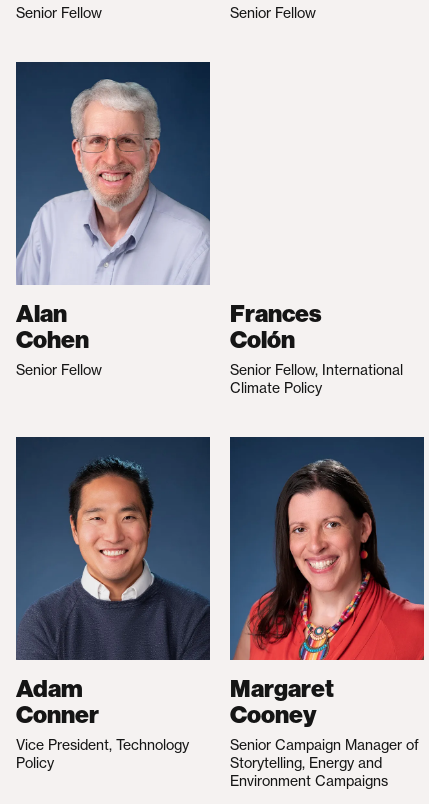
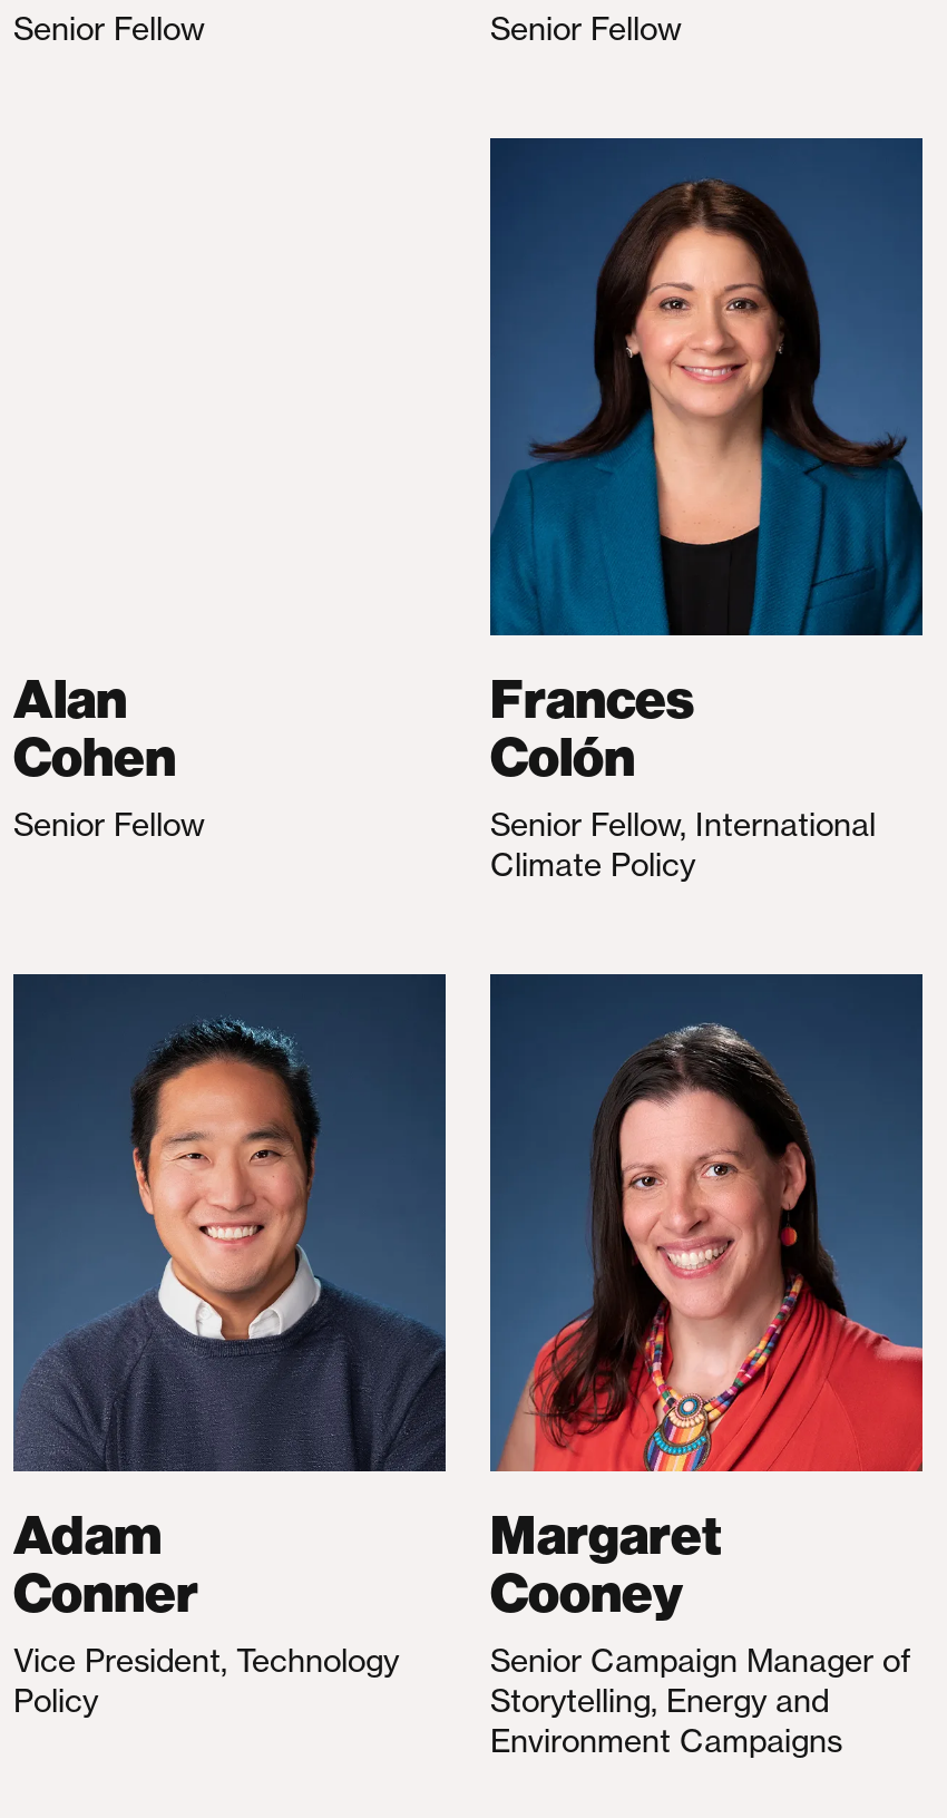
+ [image]

- [image]
